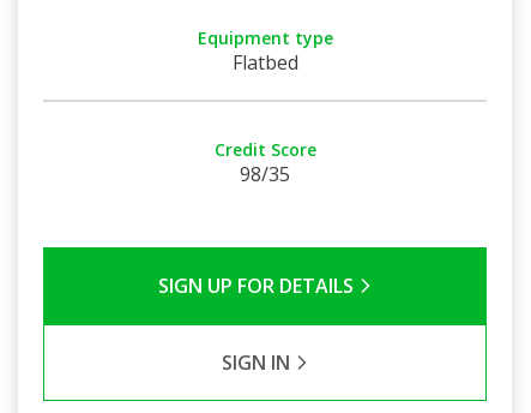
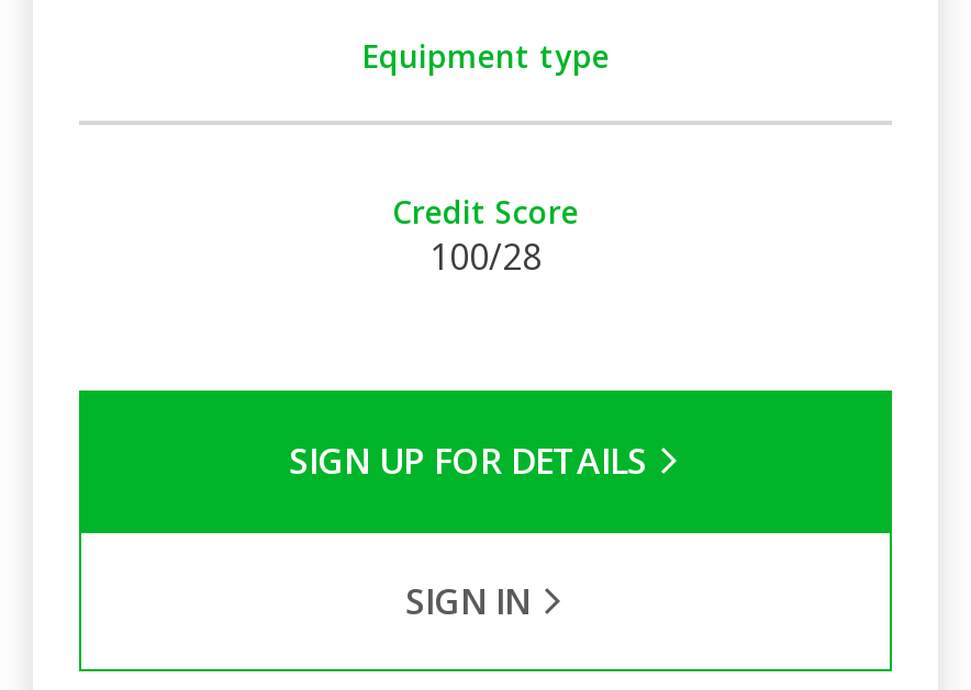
- Flatbed

- 98/35
+ 100/28
